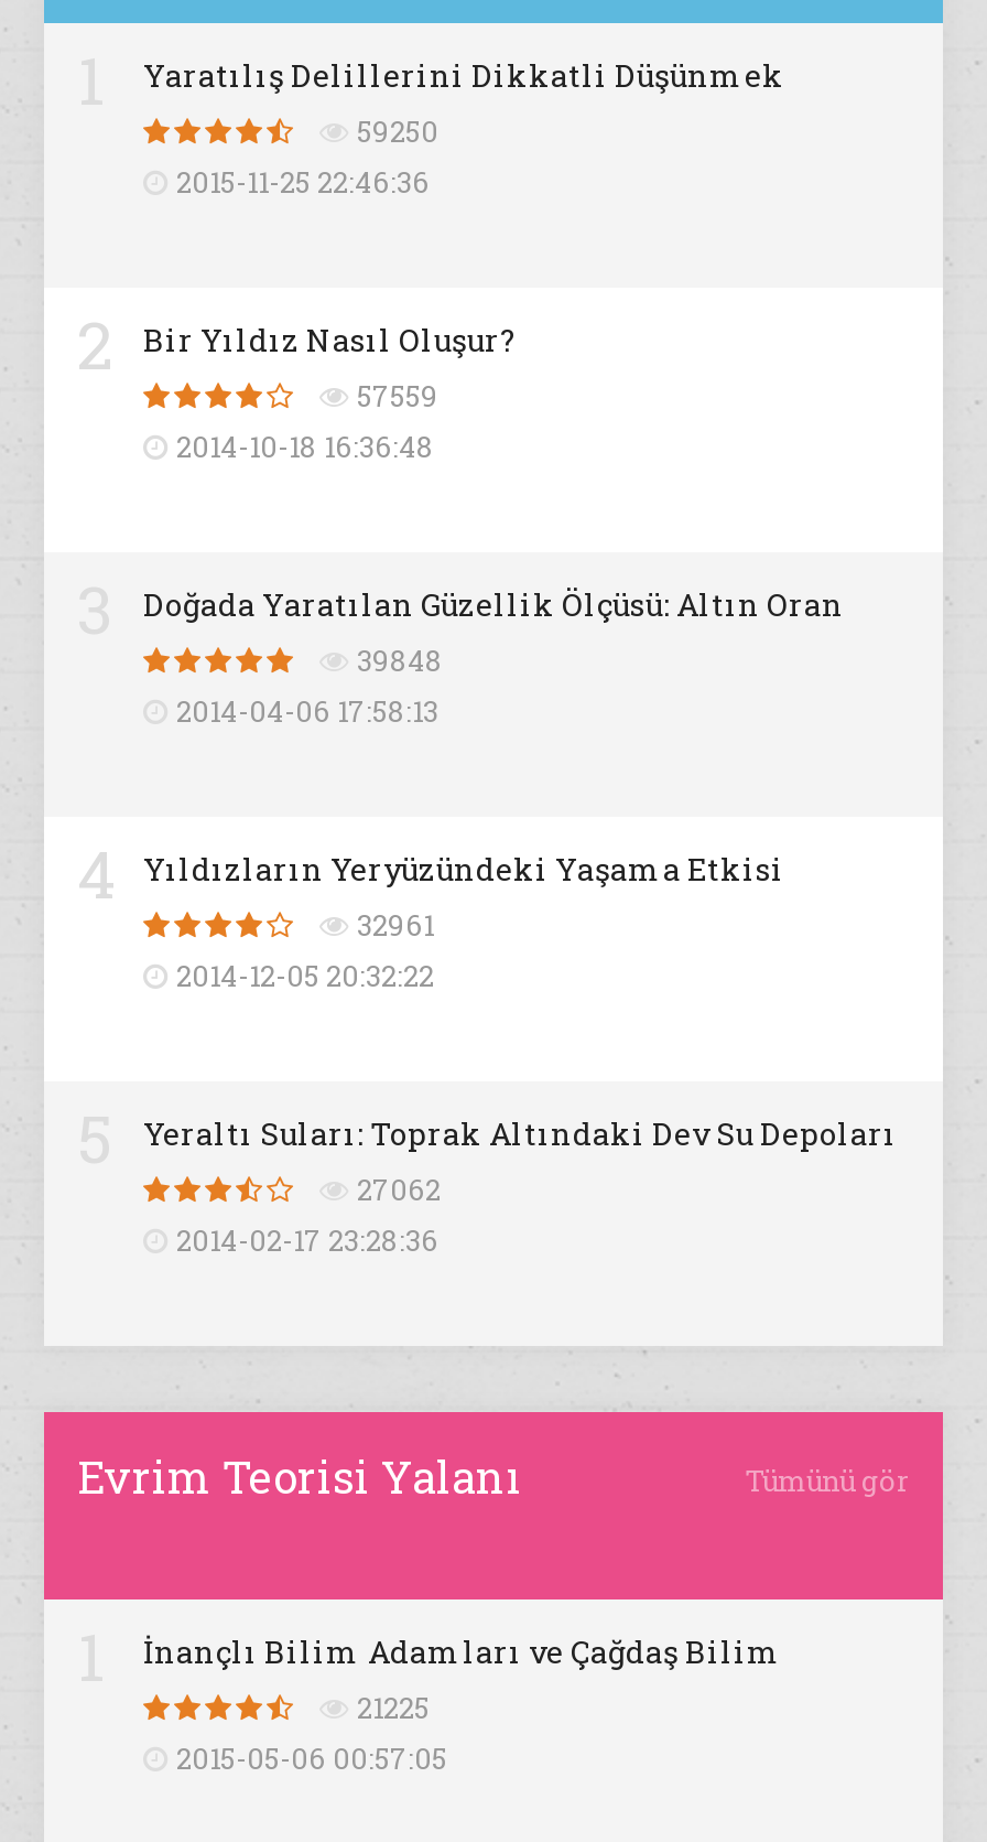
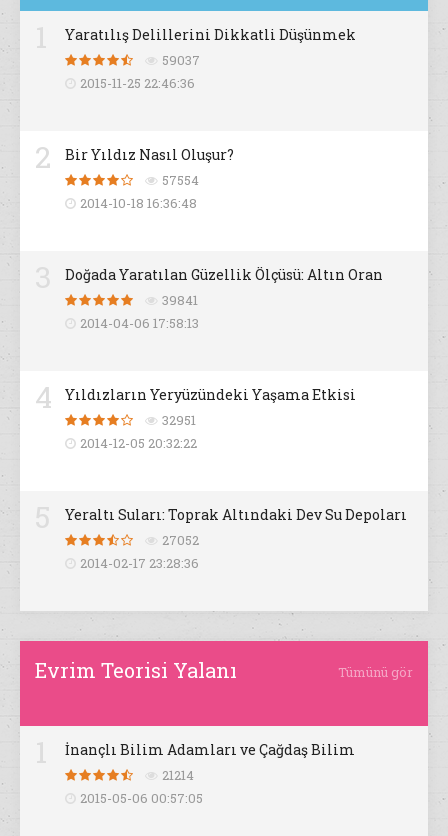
- 59250
+ 59037

- 57559
+ 57554

- 39848
+ 39841

- 32961
+ 32951

- 27062
+ 27052

- 21225
+ 21214
